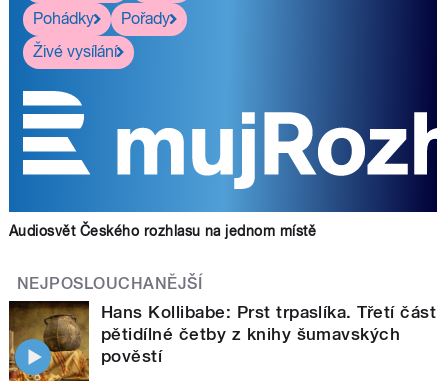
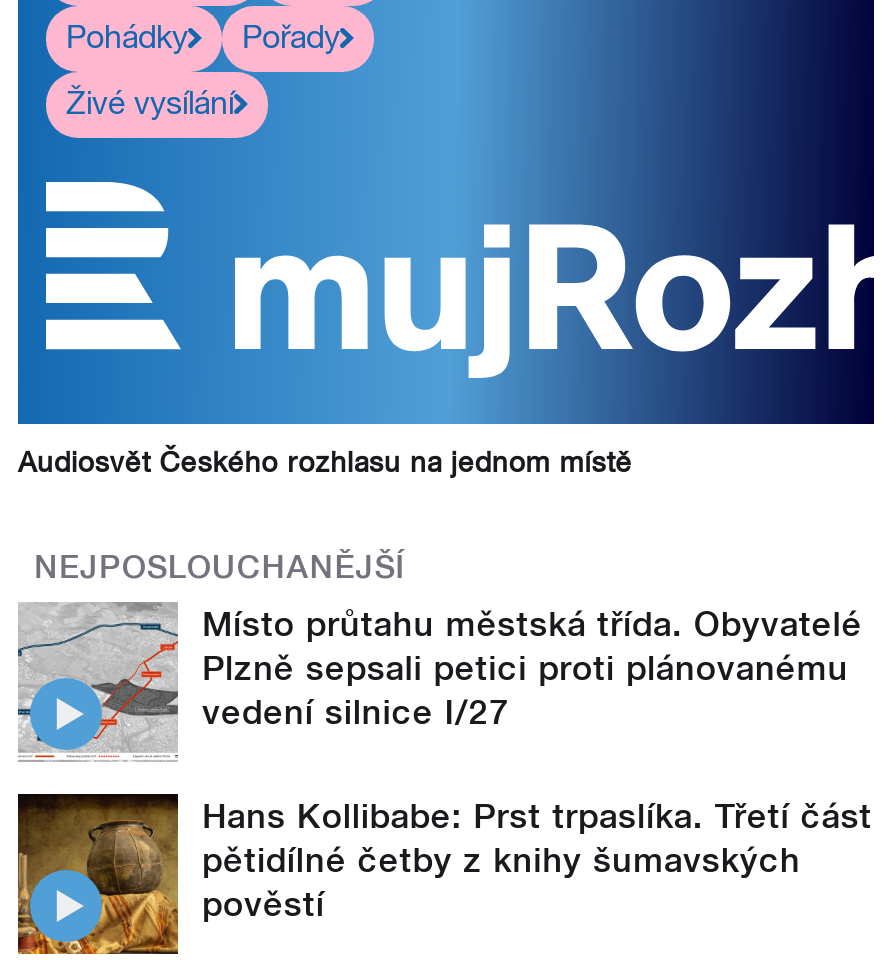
+ [image]
+ Místo průtahu městská třída. Obyvatelé
+ Plzně sepsali petici proti plánovanému
+ vedení silnice I/27
